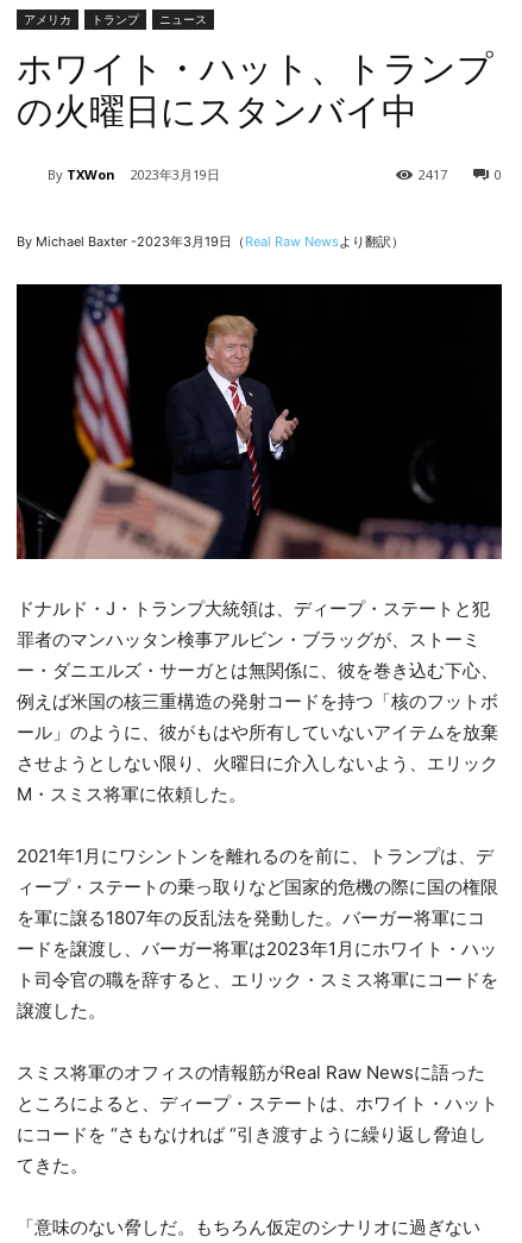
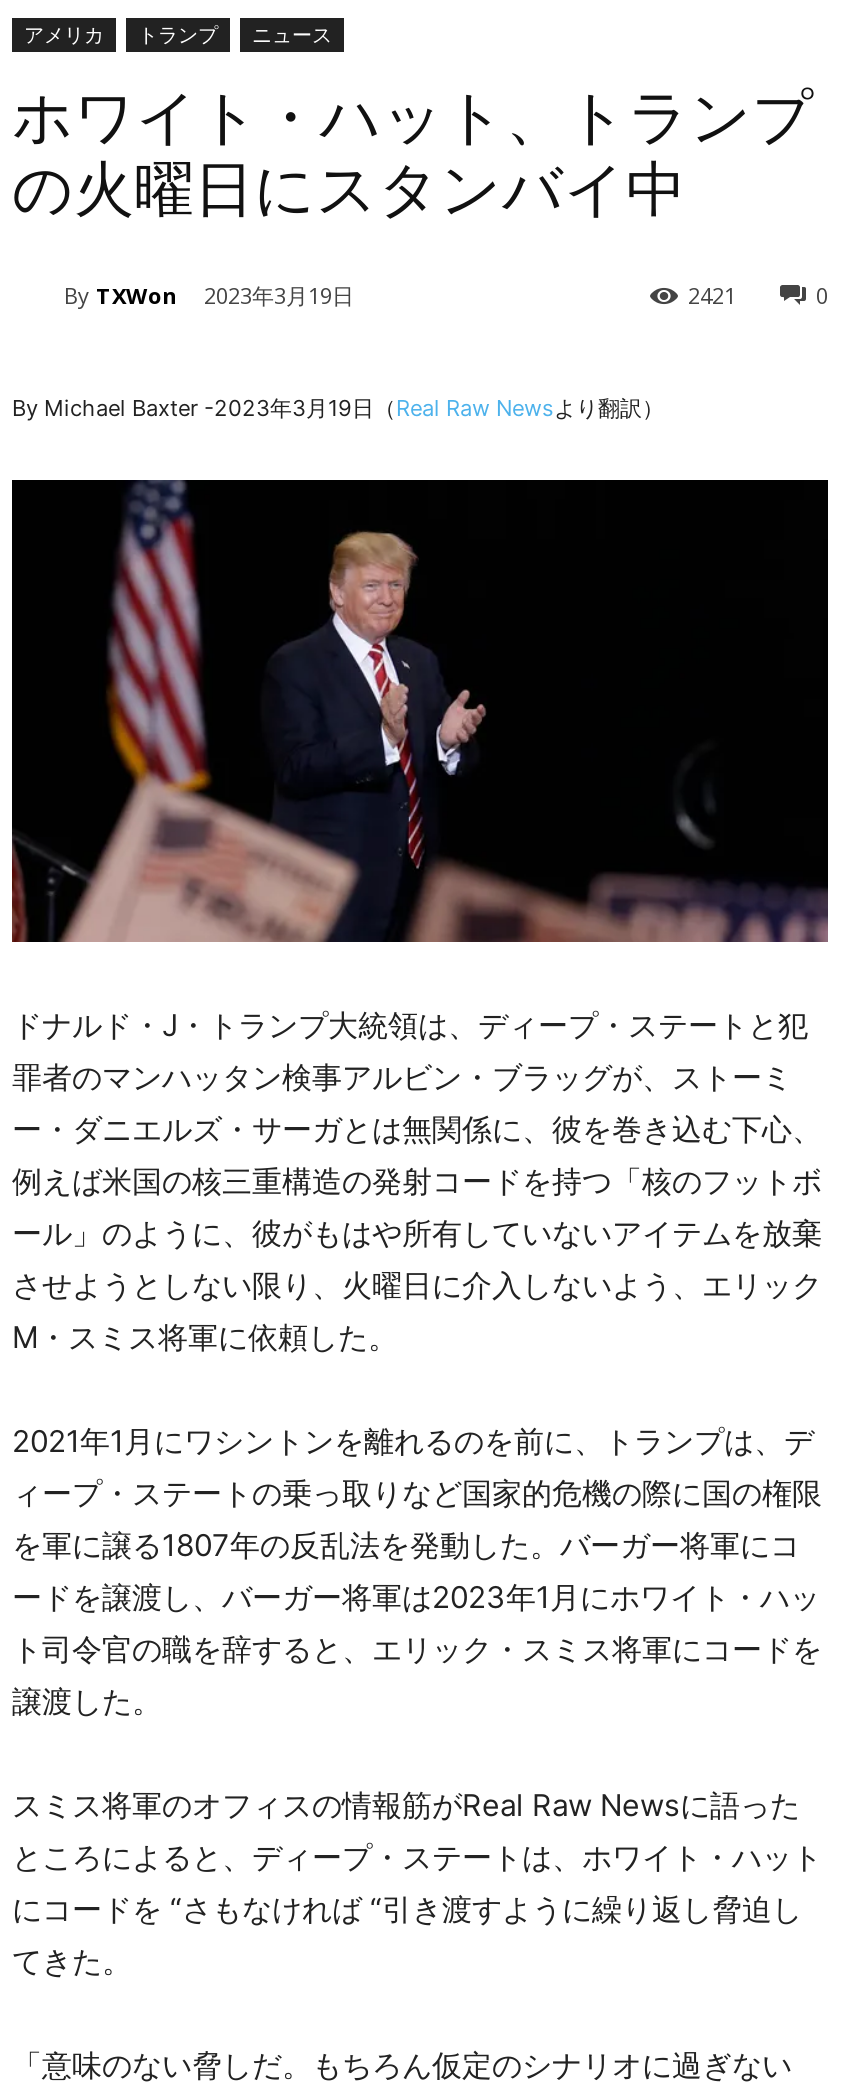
- 2417
+ 2421
